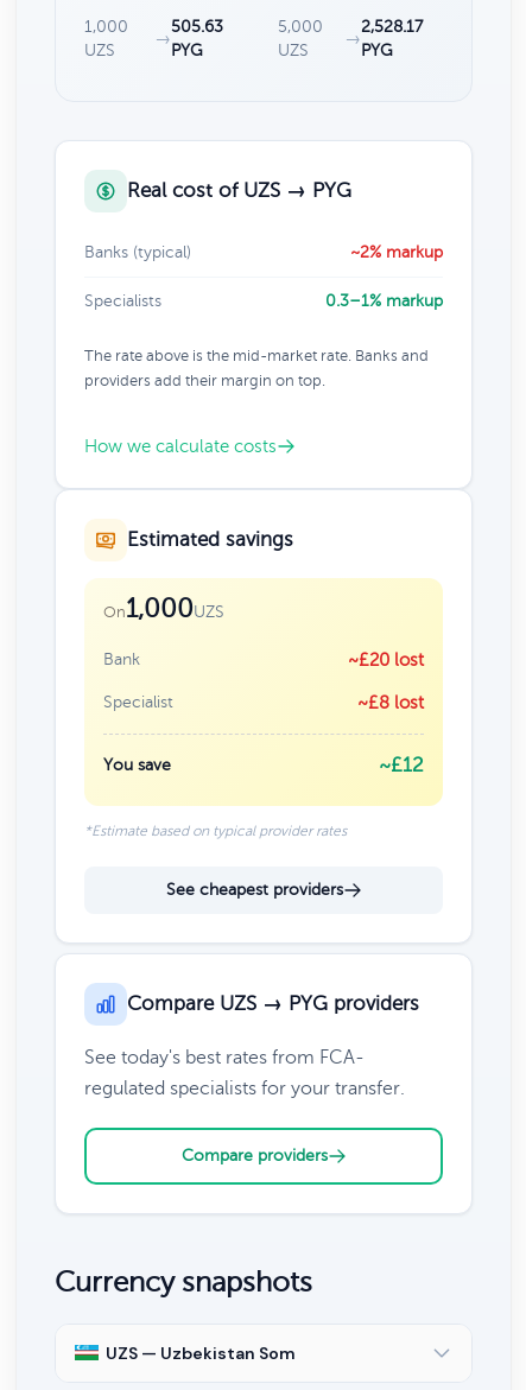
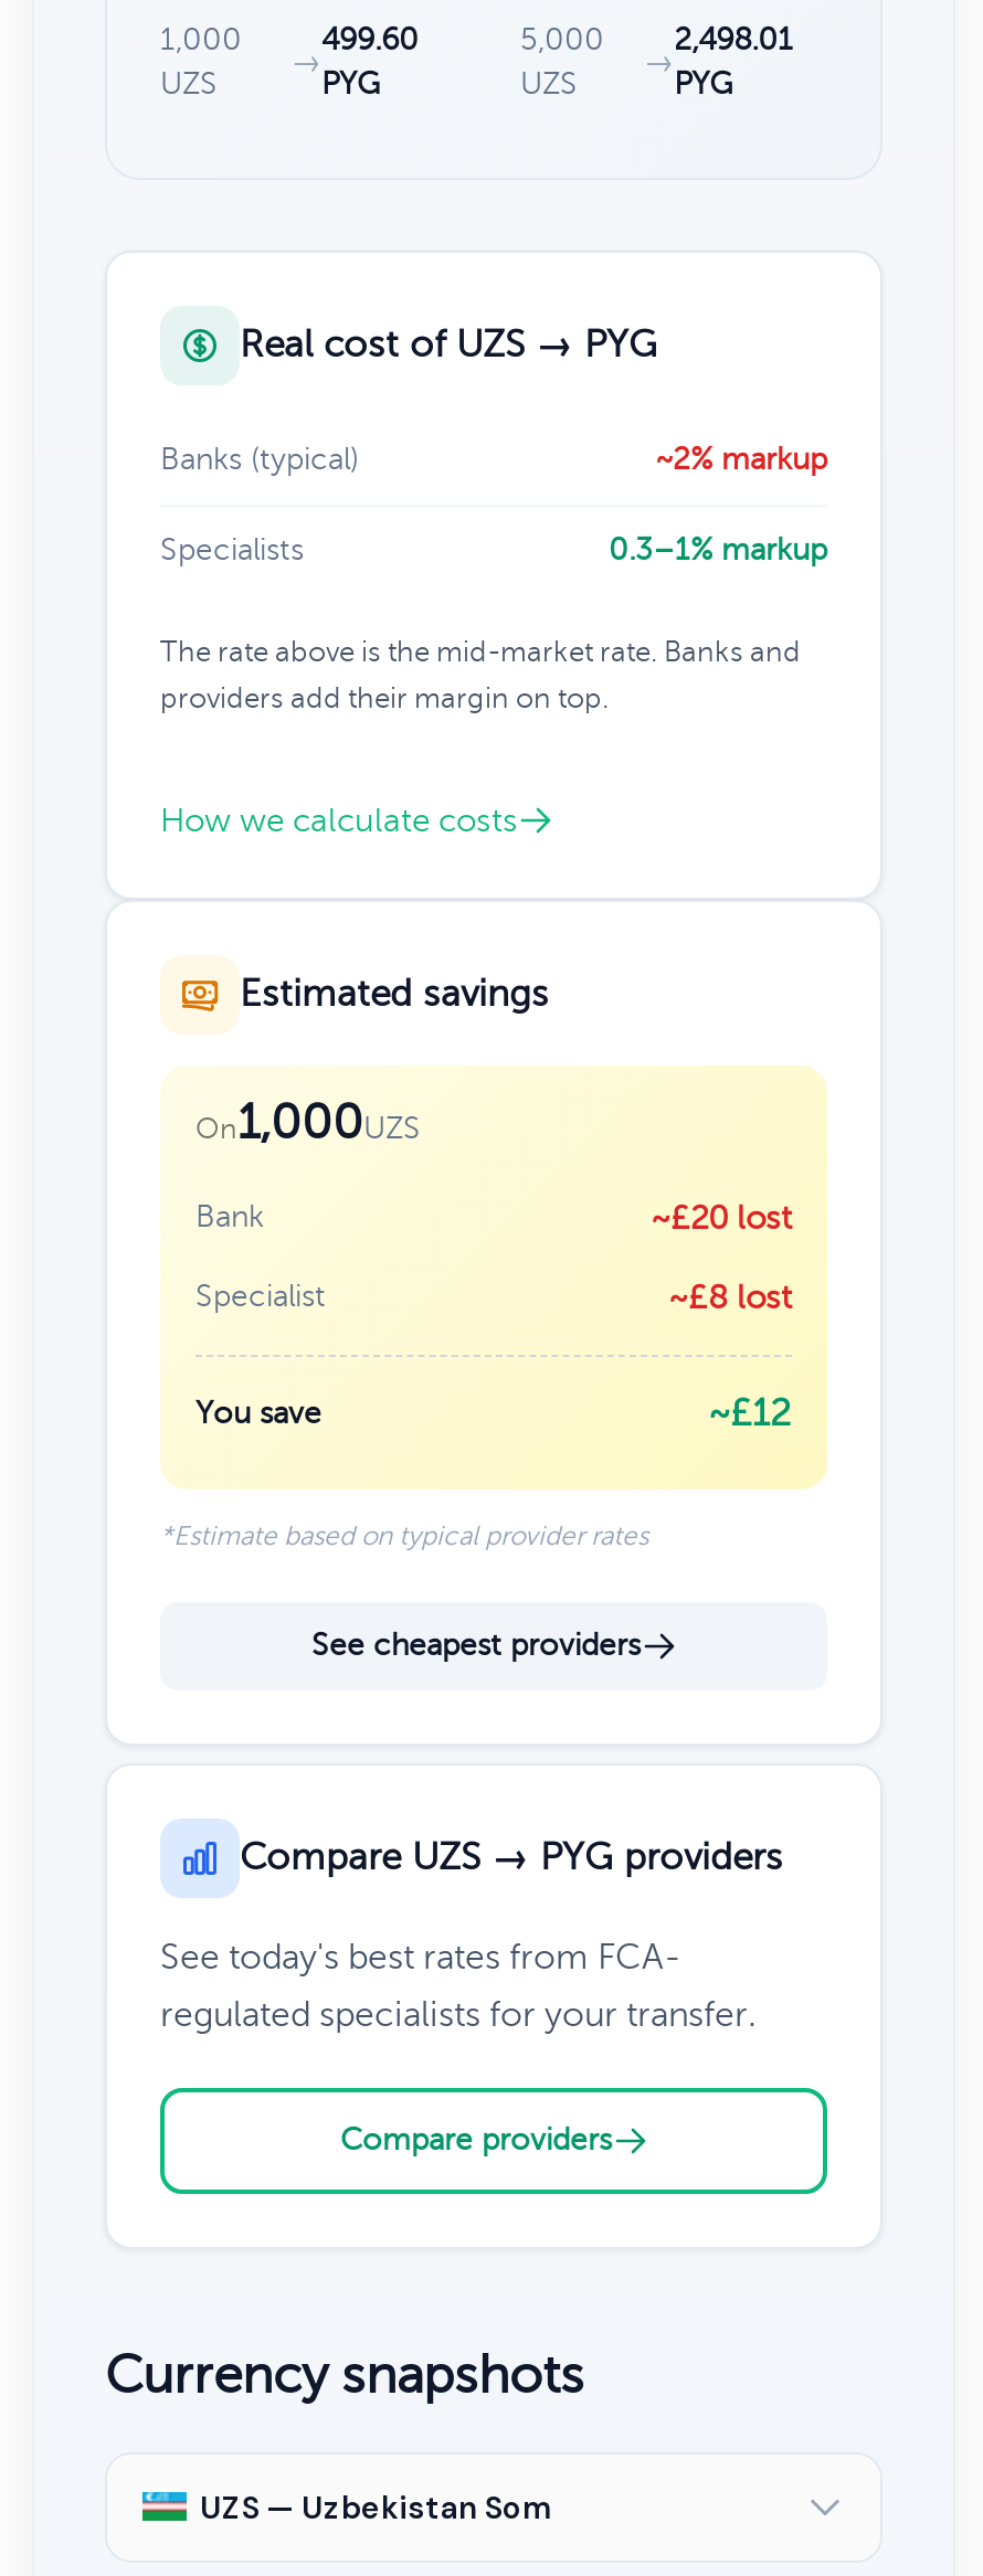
- 505.63
+ 499.60

- 2,528.17
+ 2,498.01
